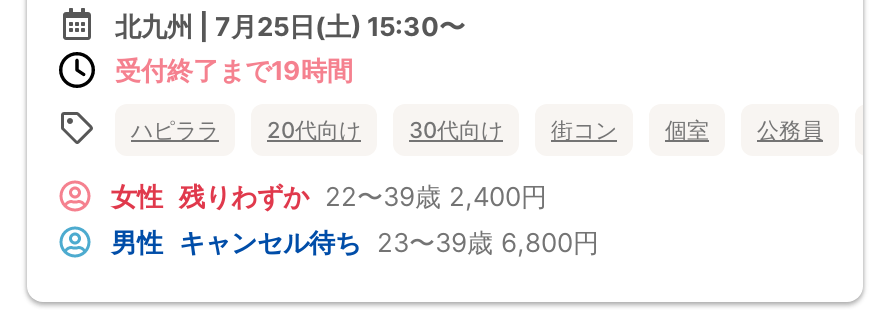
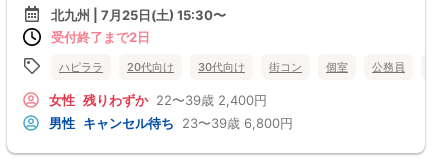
- 受付終了まで19時間
+ 受付終了まで2日
